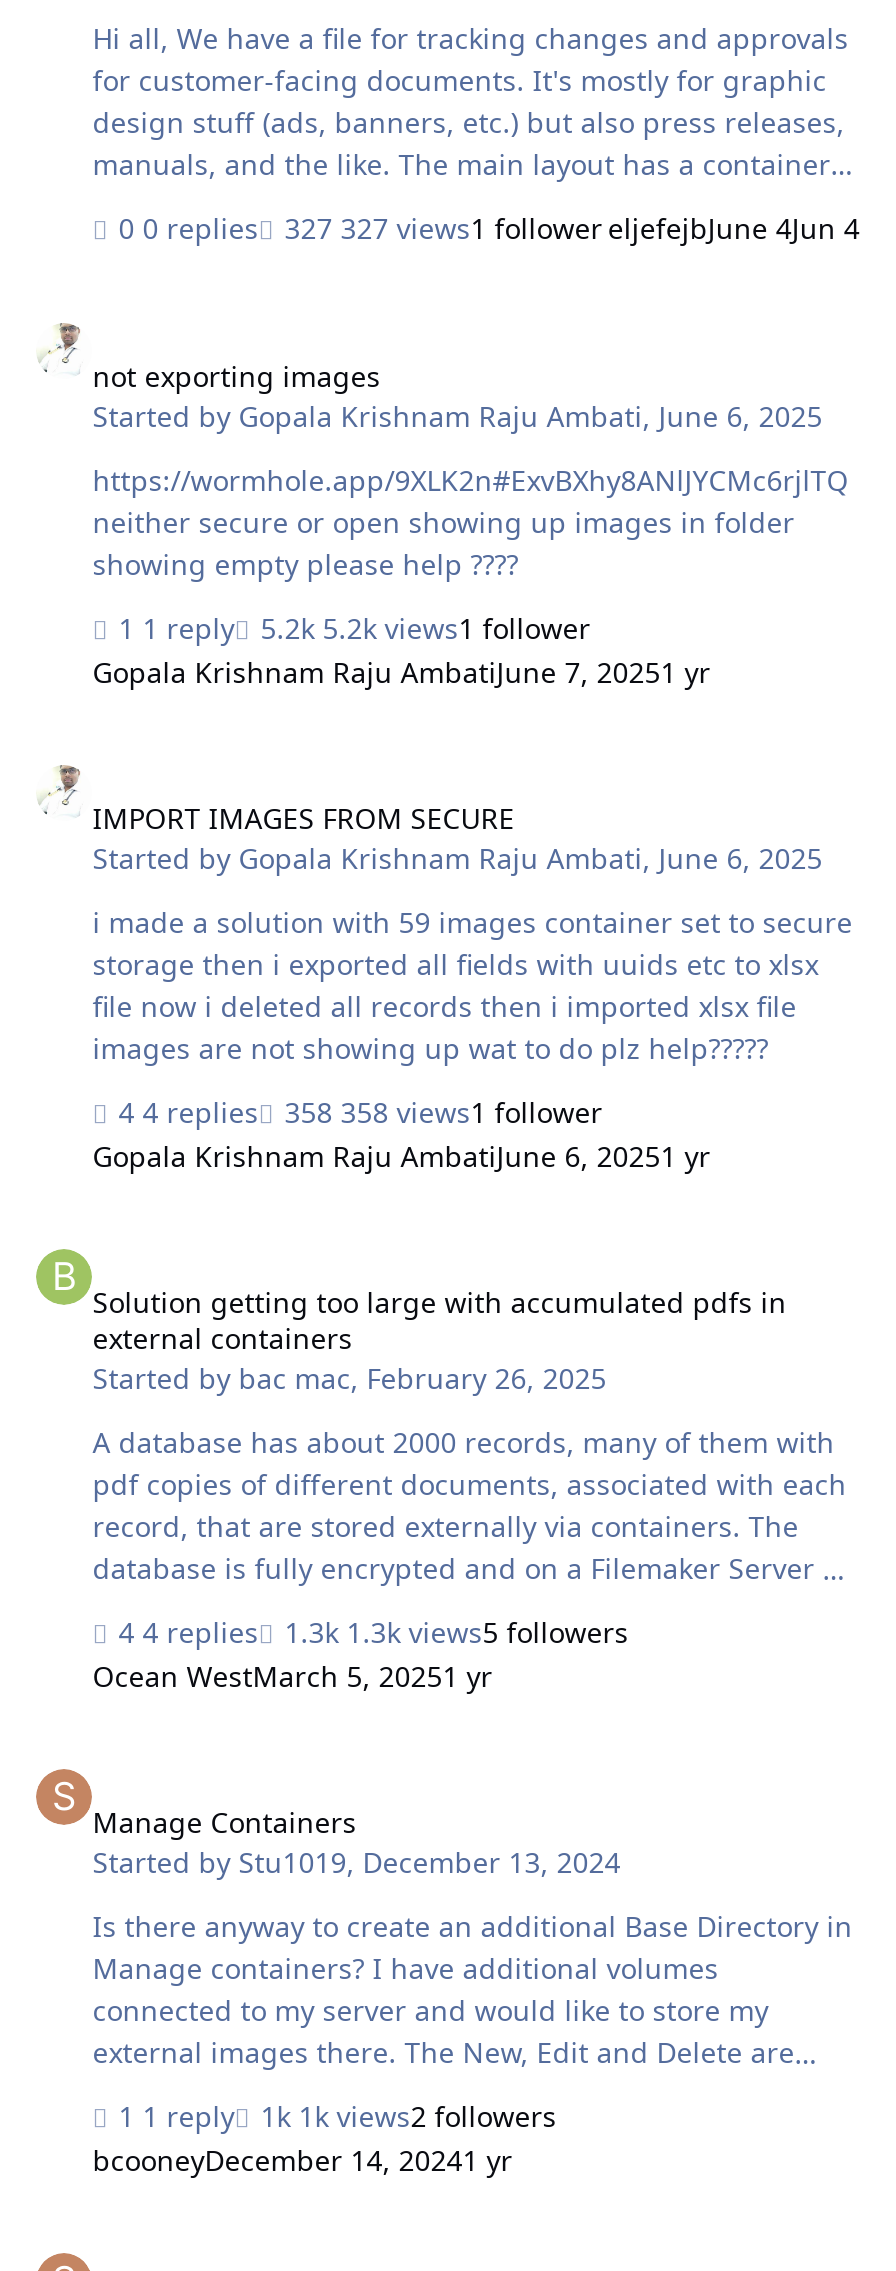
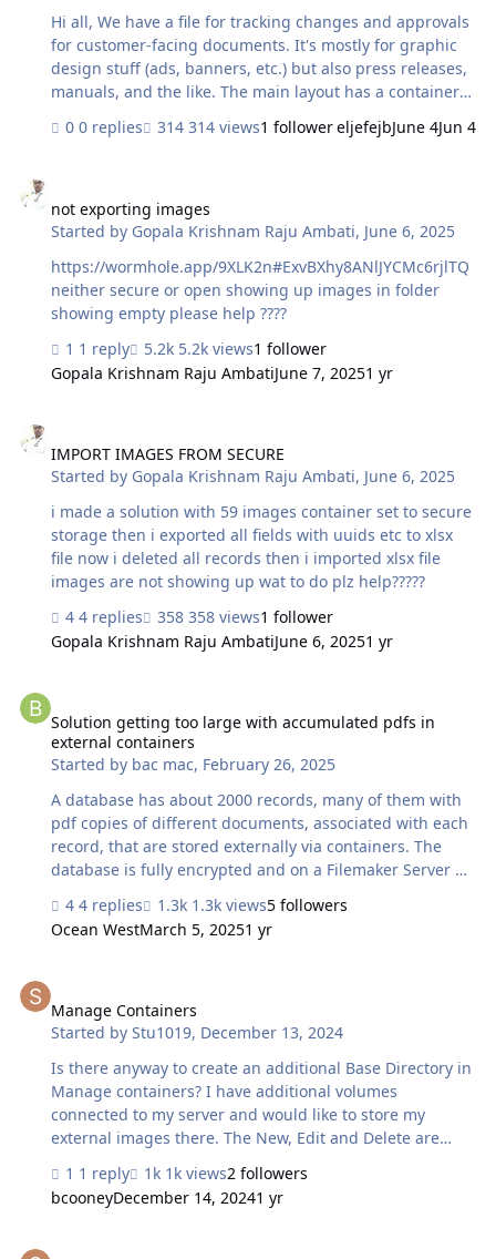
- 327 views1 follower eljefejbJune 4Jun 4
+ 314 views1 follower eljefejbJune 4Jun 4
